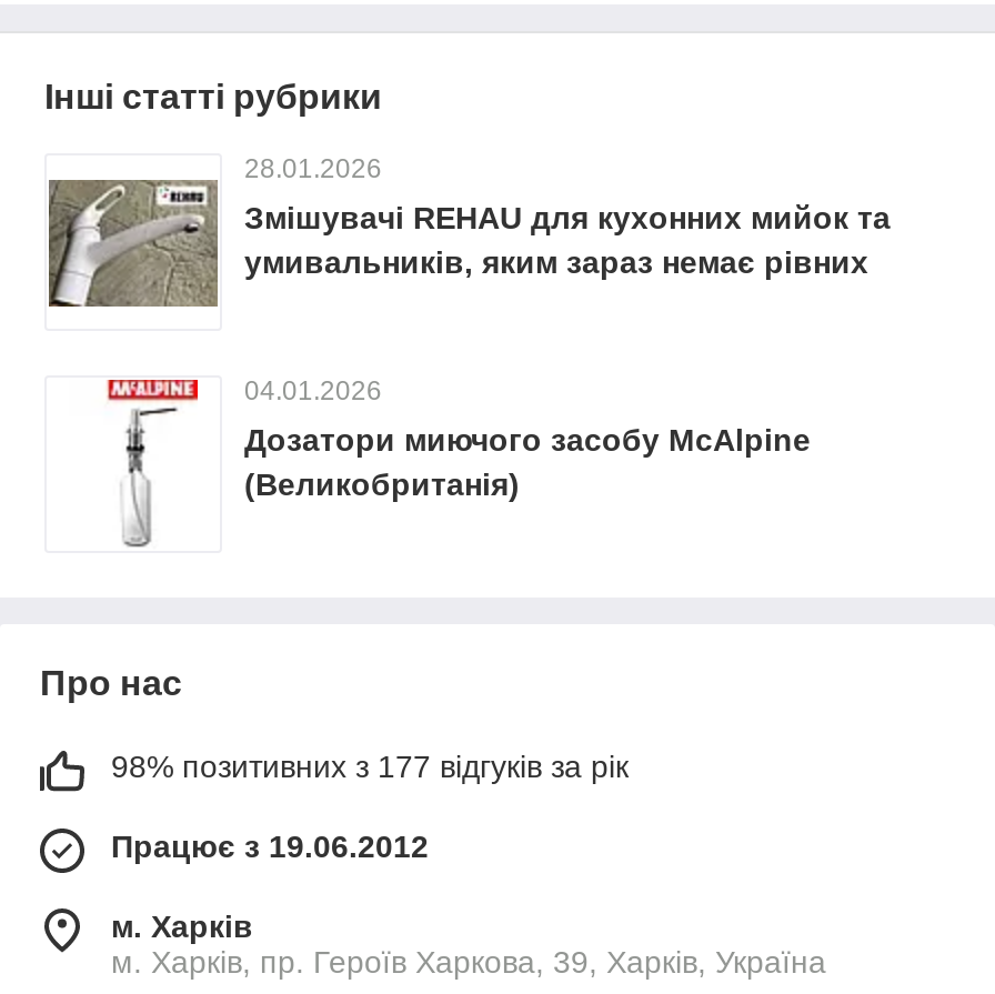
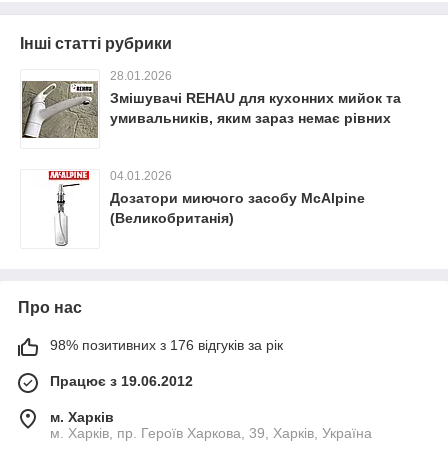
- 98% позитивних з 177 відгуків за рік
+ 98% позитивних з 176 відгуків за рік
